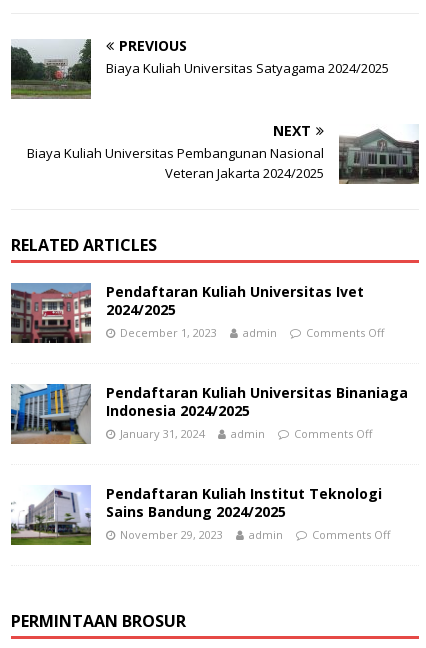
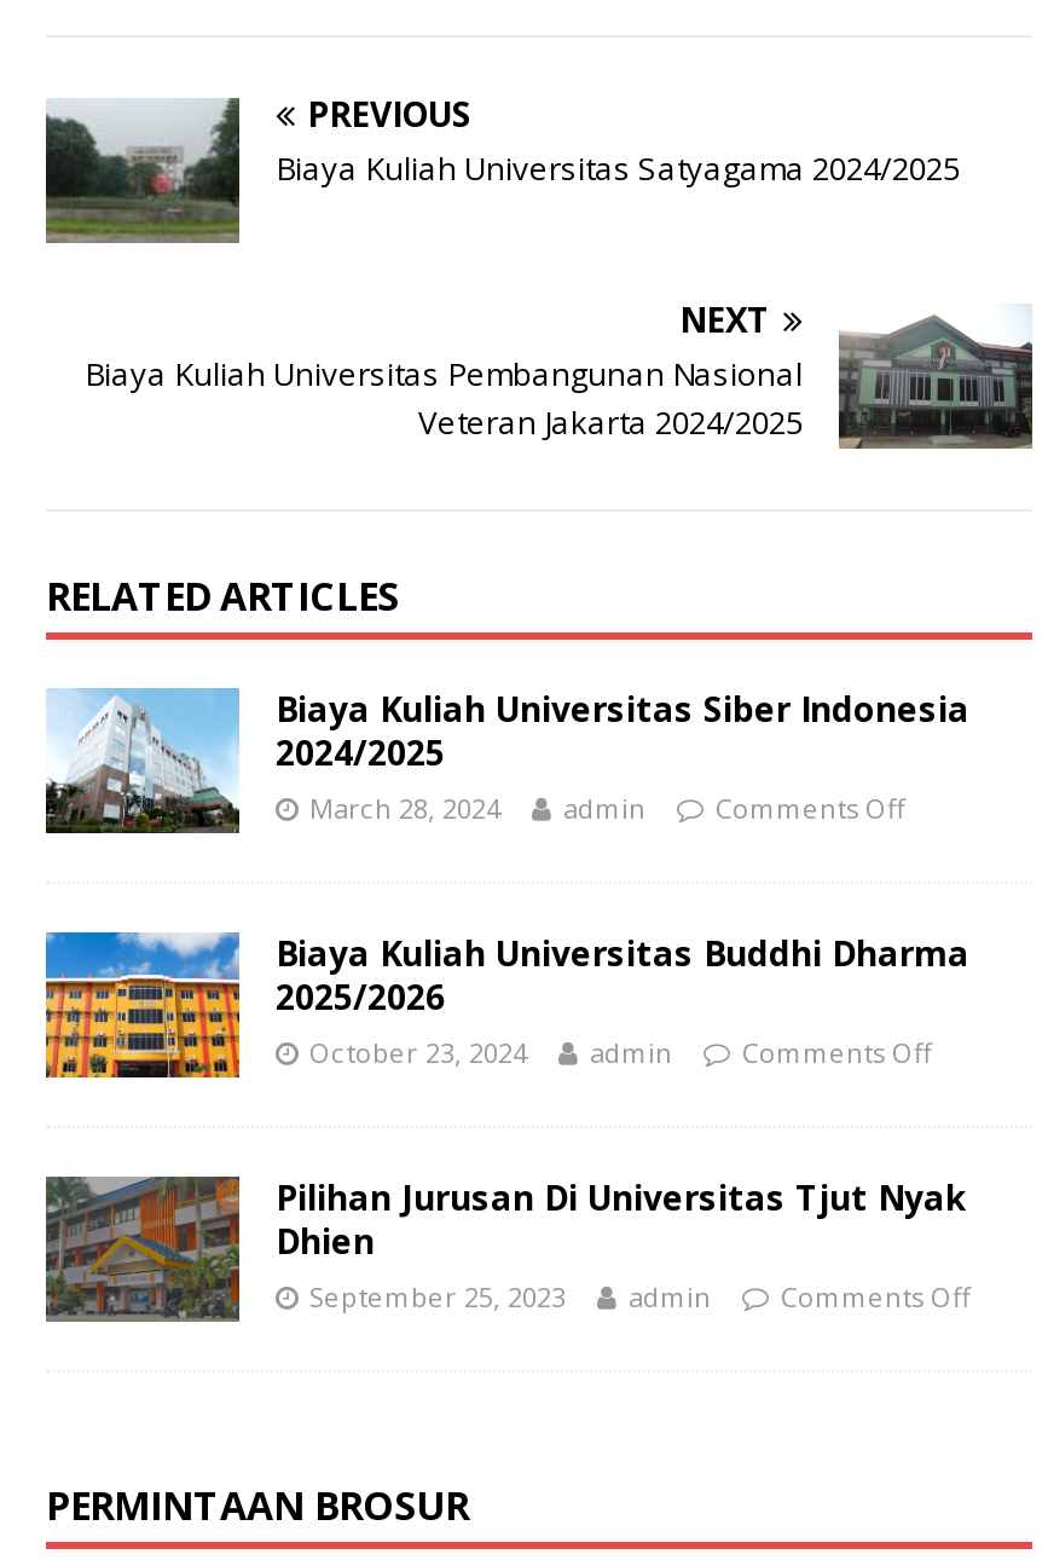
- [image]
- Pendaftaran Kuliah Universitas Ivet
+ [image]
+ Biaya Kuliah Universitas Siber Indonesia

- December 1, 2023 admin Comments Off
+ March 28, 2024 admin Comments Off

- [image]
- Pendaftaran Kuliah Universitas Binaniaga
- Indonesia 2024/2025
- January 31, 2024
+ [image]
+ Biaya Kuliah Universitas Buddhi Dharma
+ 2025/2026
+ October 23, 2024

- [image]
- Pendaftaran Kuliah Institut Teknologi
- Sains Bandung 2024/2025
- November 29, 2023
+ [image]
+ Pilihan Jurusan Di Universitas Tjut Nyak
+ Dhien
+ September 25, 2023
